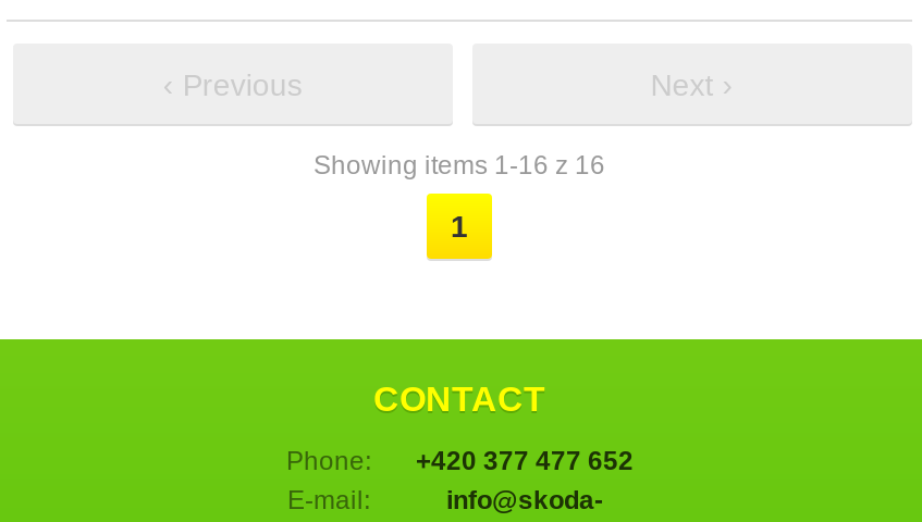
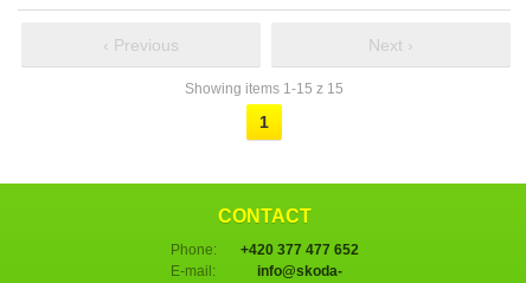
- Showing items 1-16 z 16
+ Showing items 1-15 z 15
